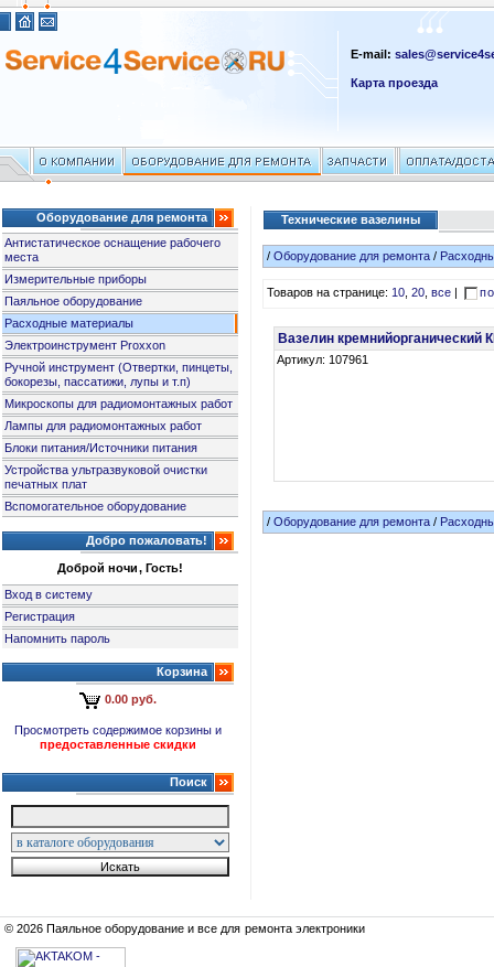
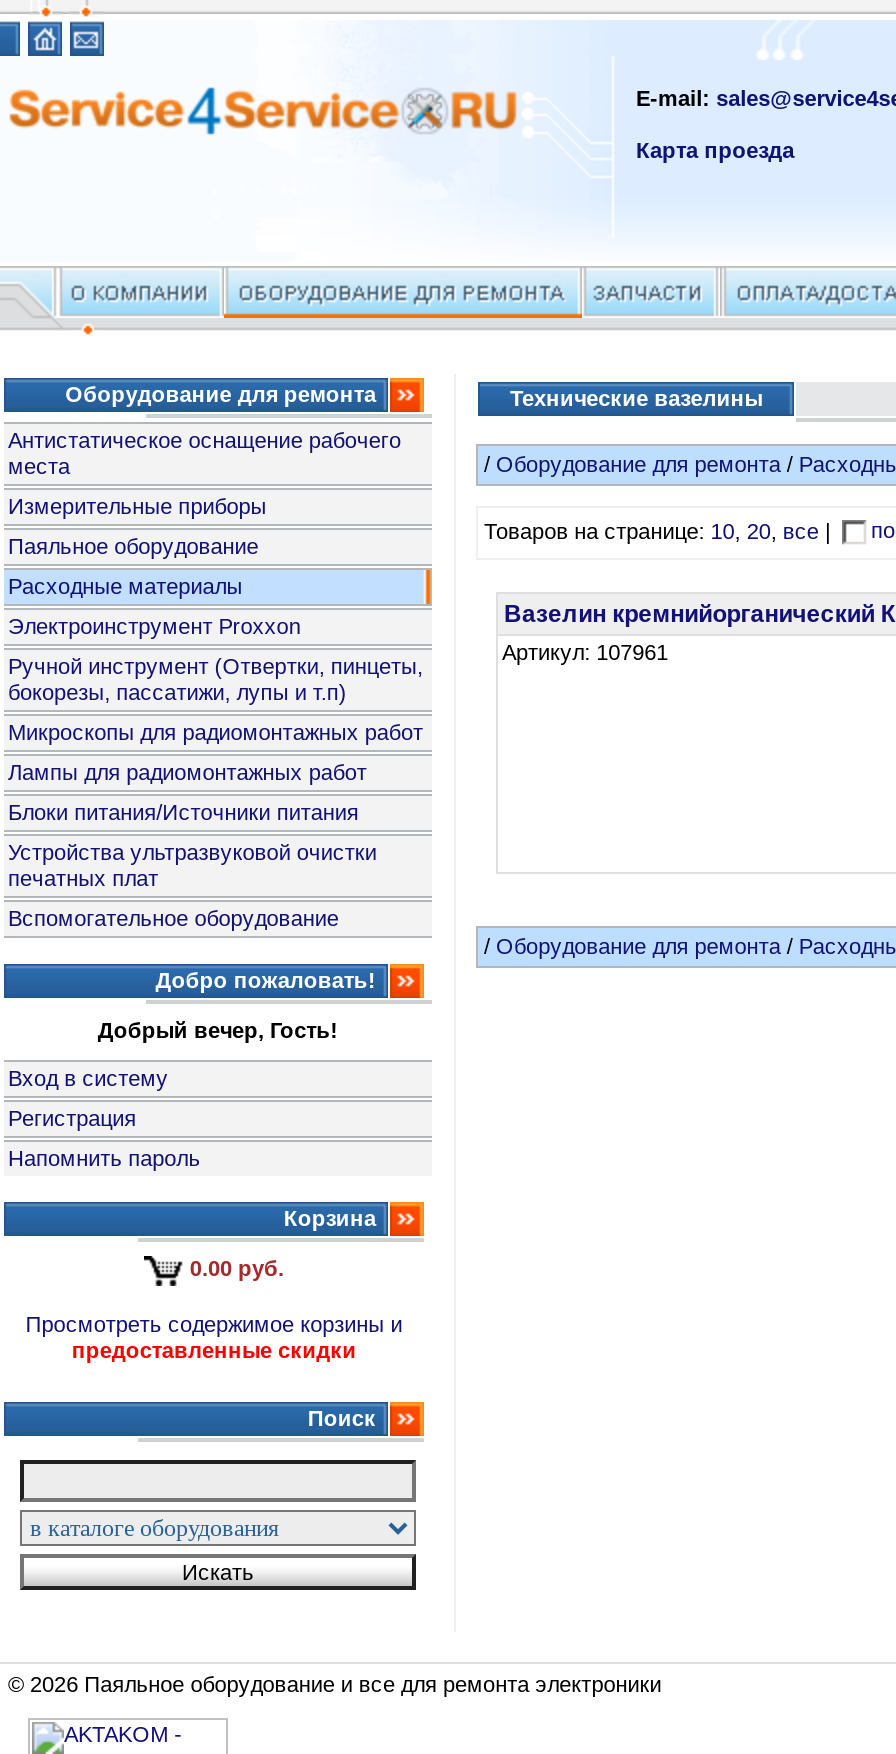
- Доброй ночи, Гость!
+ Добрый вечер, Гость!
